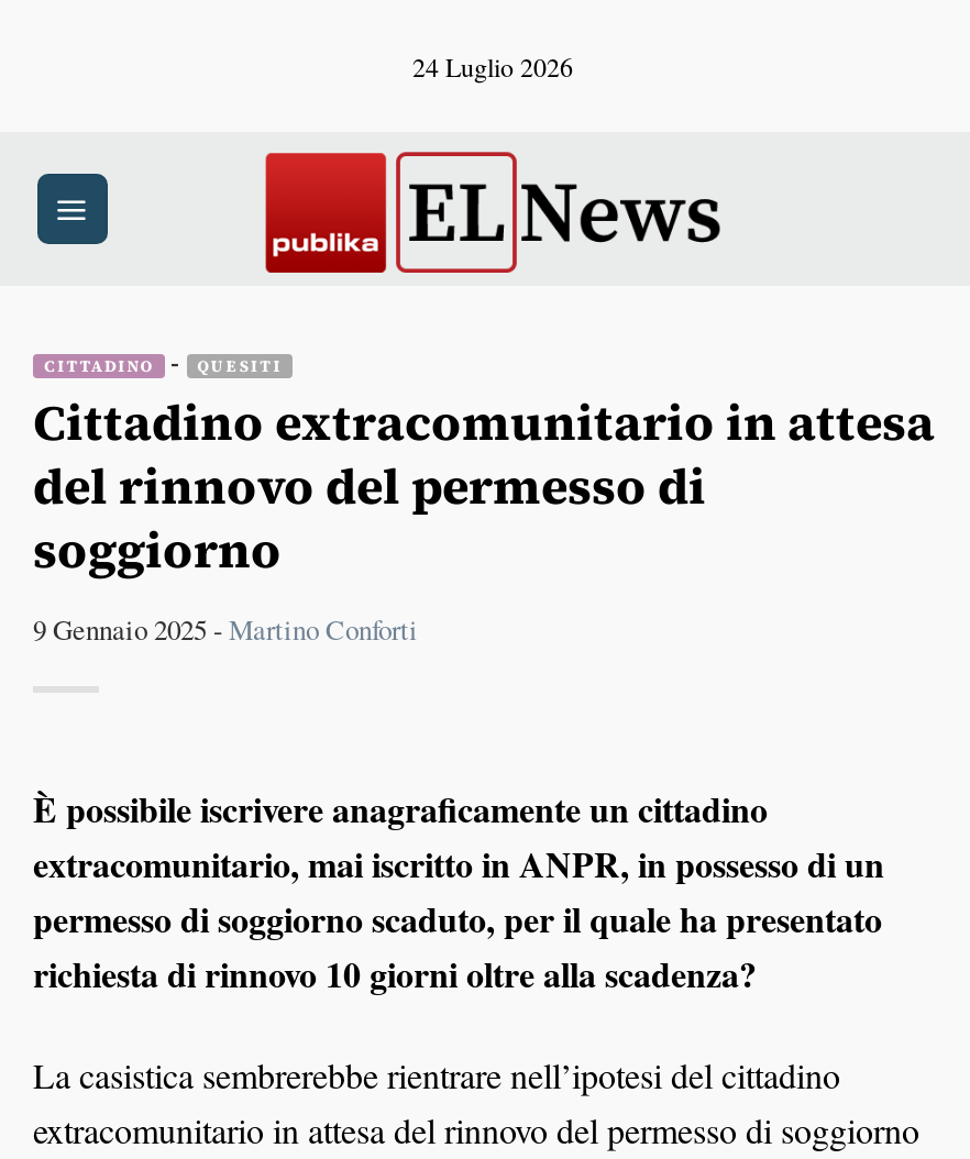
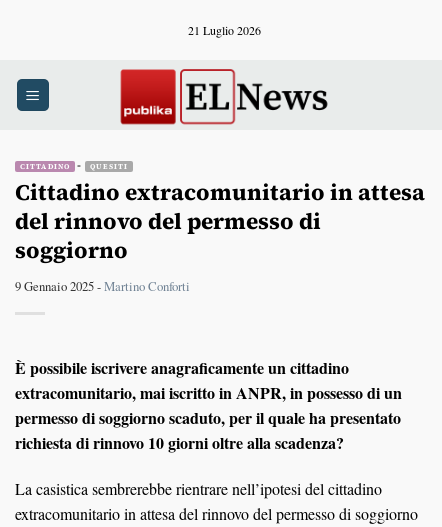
- 24 Luglio 2026
+ 21 Luglio 2026
